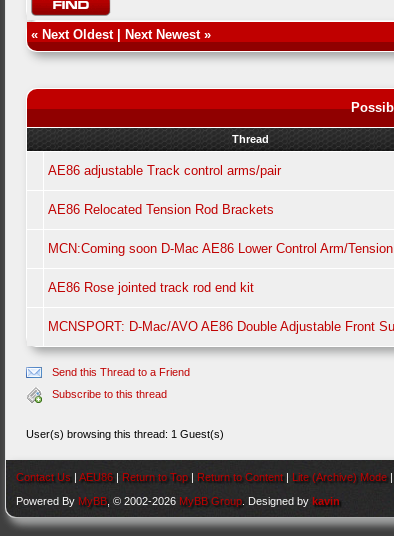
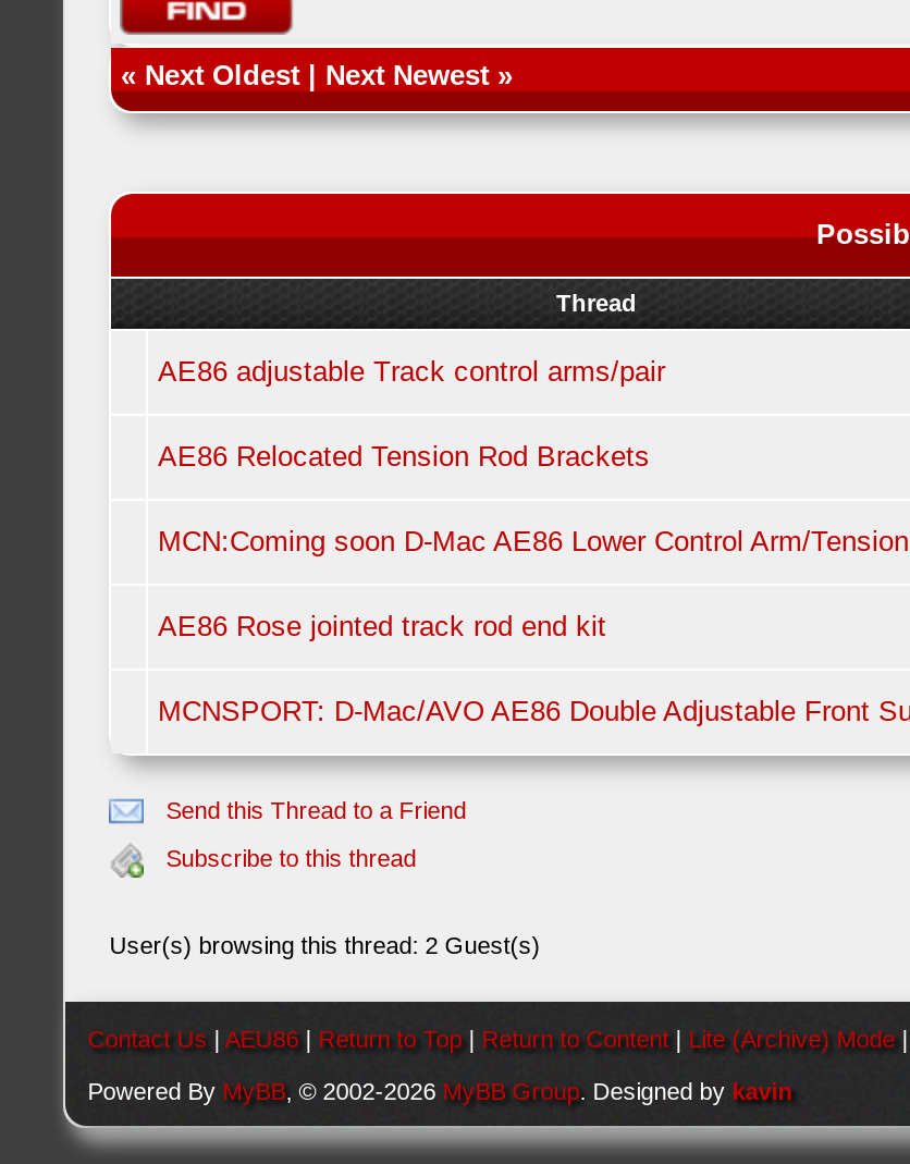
- User(s) browsing this thread: 1 Guest(s)
+ User(s) browsing this thread: 2 Guest(s)
